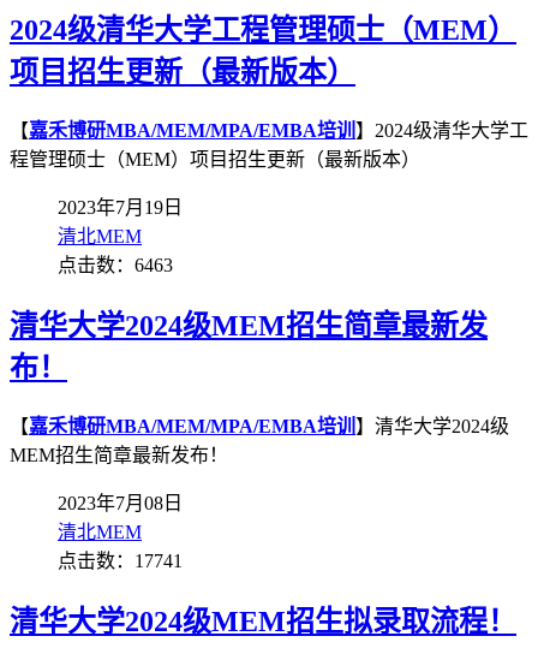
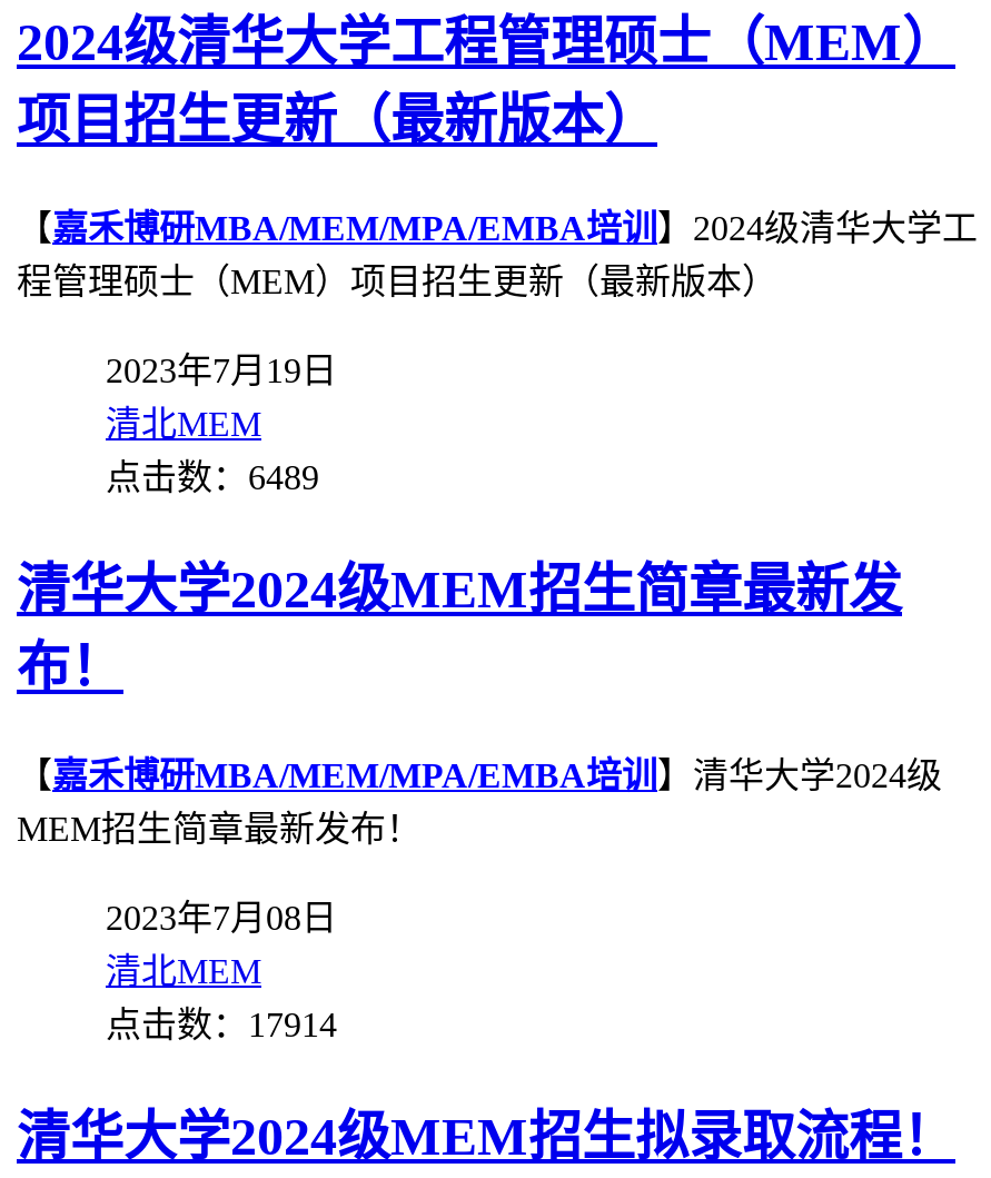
- 点击数：6463
+ 点击数：6489

- 点击数：17741
+ 点击数：17914
